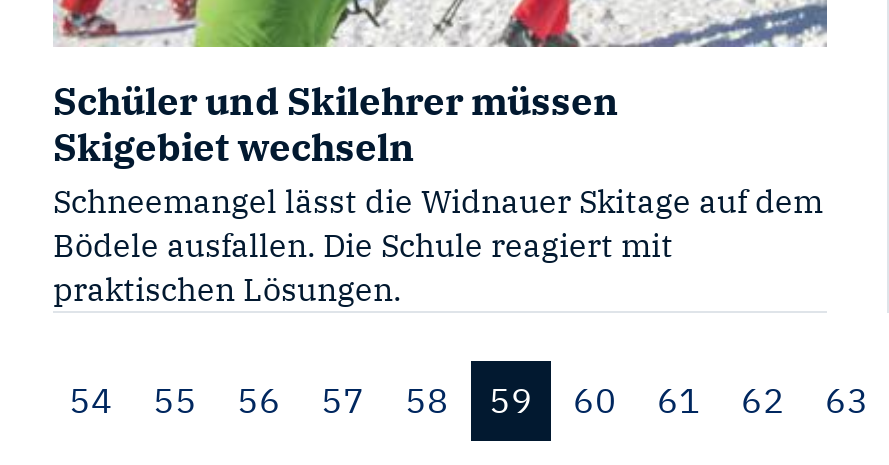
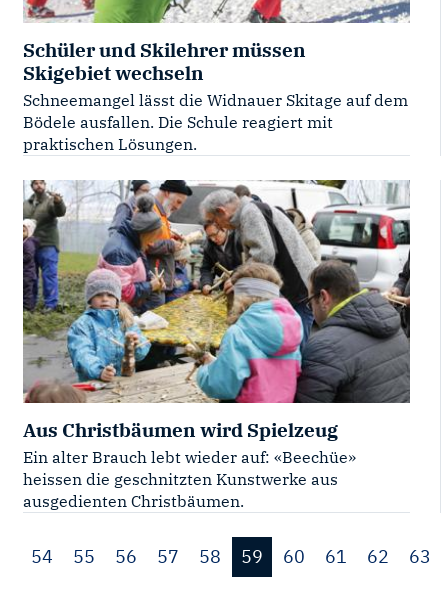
+ [image]
+ Aus Christbäumen wird Spielzeug
+ Ein alter Brauch lebt wieder auf: «Beechüe»
+ heissen die geschnitzten Kunstwerke aus
+ ausgedienten Christbäumen.
